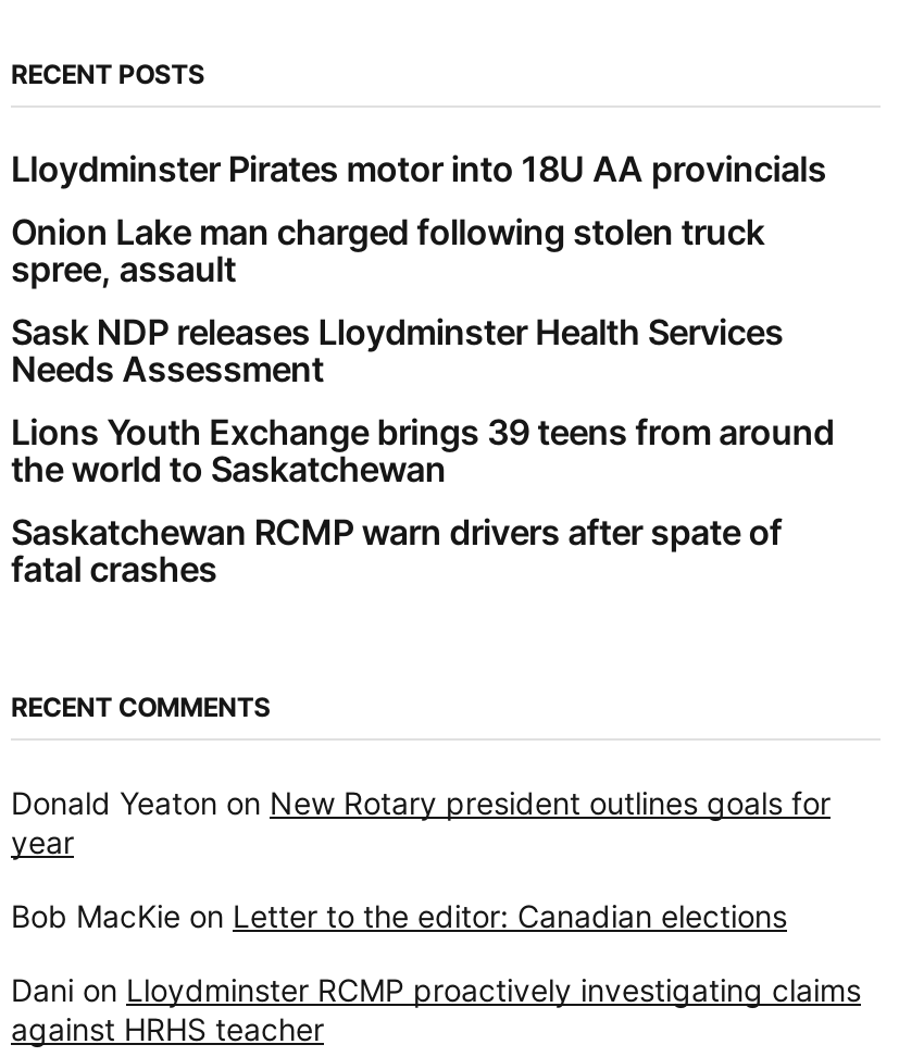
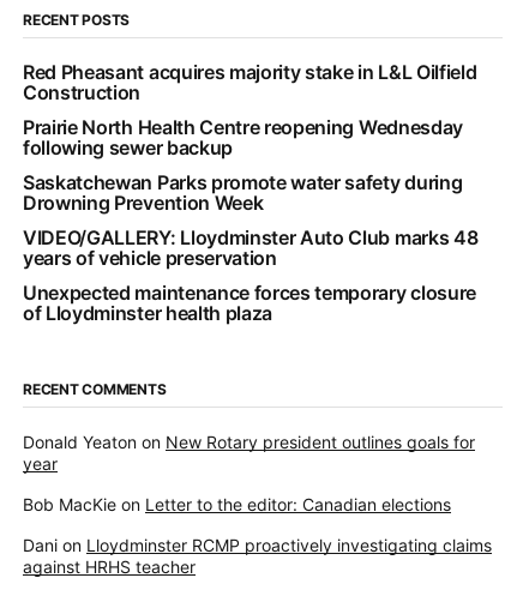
- Lloydminster Pirates motor into 18U AA provincials
- Onion Lake man charged following stolen truck
- spree, assault
- Sask NDP releases Lloydminster Health Services
- Needs Assessment
- Lions Youth Exchange brings 39 teens from around
- the world to Saskatchewan
- Saskatchewan RCMP warn drivers after spate of
- fatal crashes
+ Red Pheasant acquires majority stake in L&L Oilfield
+ Construction
+ Prairie North Health Centre reopening Wednesday
+ following sewer backup
+ Saskatchewan Parks promote water safety during
+ Drowning Prevention Week
+ VIDEO/GALLERY: Lloydminster Auto Club marks 48
+ years of vehicle preservation
+ Unexpected maintenance forces temporary closure
+ of Lloydminster health plaza
